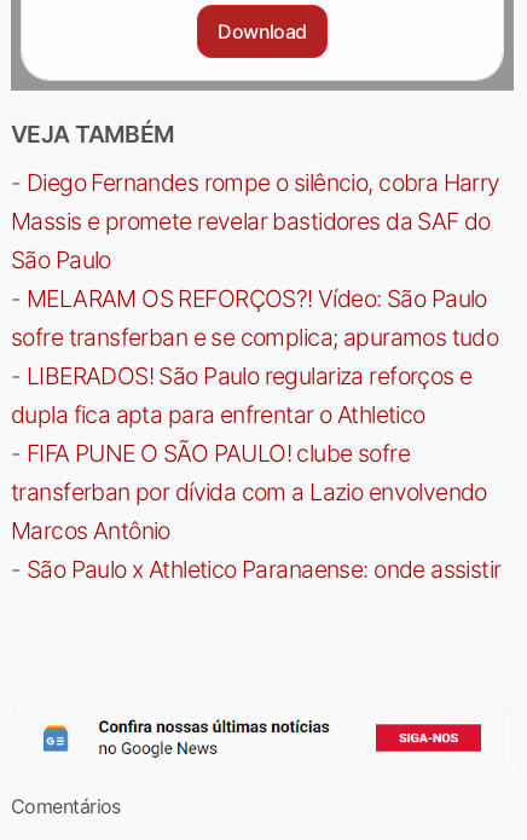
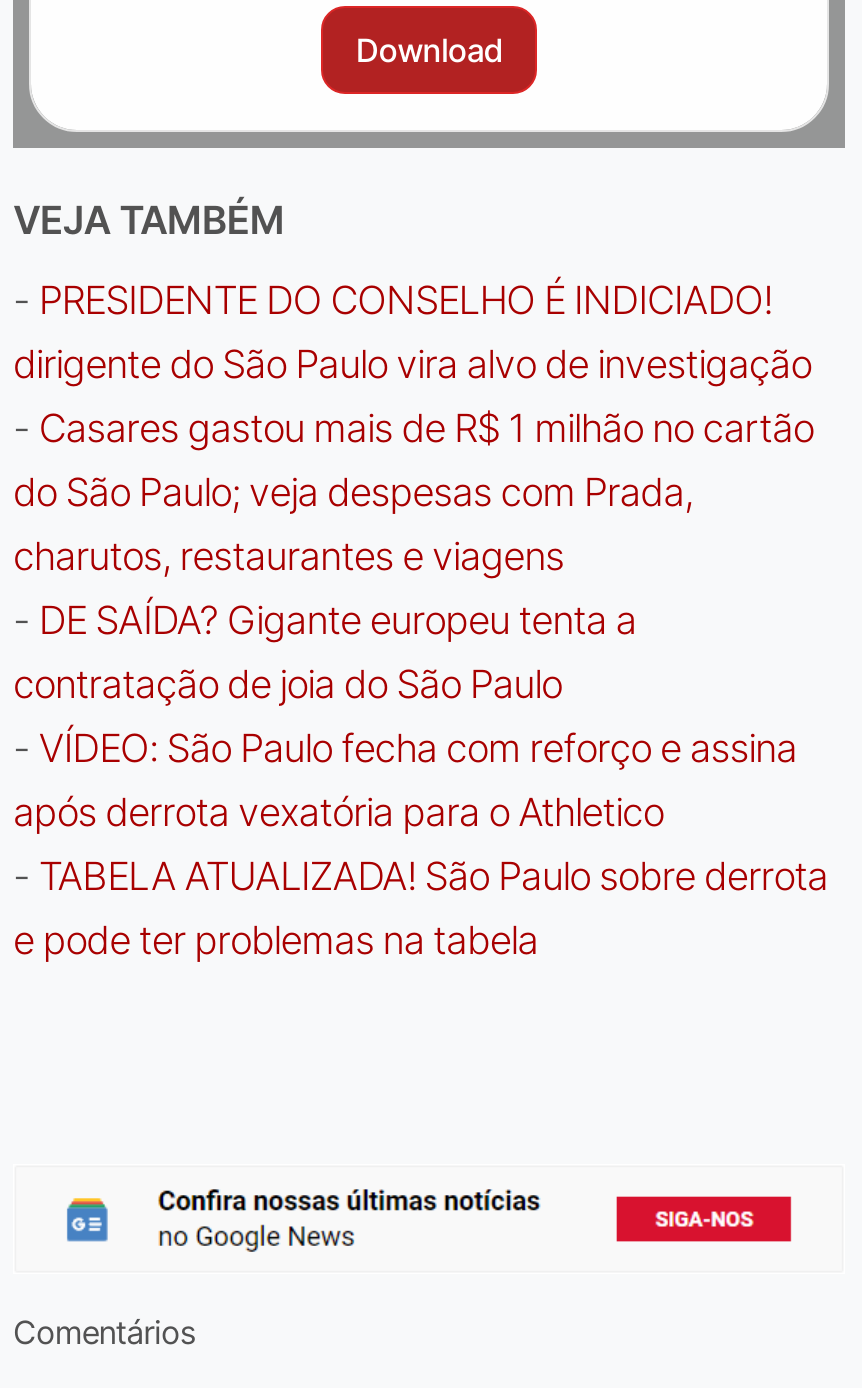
- - Diego Fernandes rompe o silêncio, cobra Harry
- Massis e promete revelar bastidores da SAF do
- São Paulo
- - MELARAM OS REFORÇOS?! Vídeo: São Paulo
- sofre transferban e se complica; apuramos tudo
- - LIBERADOS! São Paulo regulariza reforços e
- dupla fica apta para enfrentar o Athletico
- - FIFA PUNE O SÃO PAULO! clube sofre
- transferban por dívida com a Lazio envolvendo
- Marcos Antônio
- - São Paulo x Athletico Paranaense: onde assistir
+ - PRESIDENTE DO CONSELHO É INDICIADO!
+ dirigente do São Paulo vira alvo de investigação
+ - Casares gastou mais de R$ 1 milhão no cartão
+ do São Paulo; veja despesas com Prada,
+ charutos, restaurantes e viagens
+ - DE SAÍDA? Gigante europeu tenta a
+ contratação de joia do São Paulo
+ - VÍDEO: São Paulo fecha com reforço e assina
+ após derrota vexatória para o Athletico
+ - TABELA ATUALIZADA! São Paulo sobre derrota
+ e pode ter problemas na tabela
